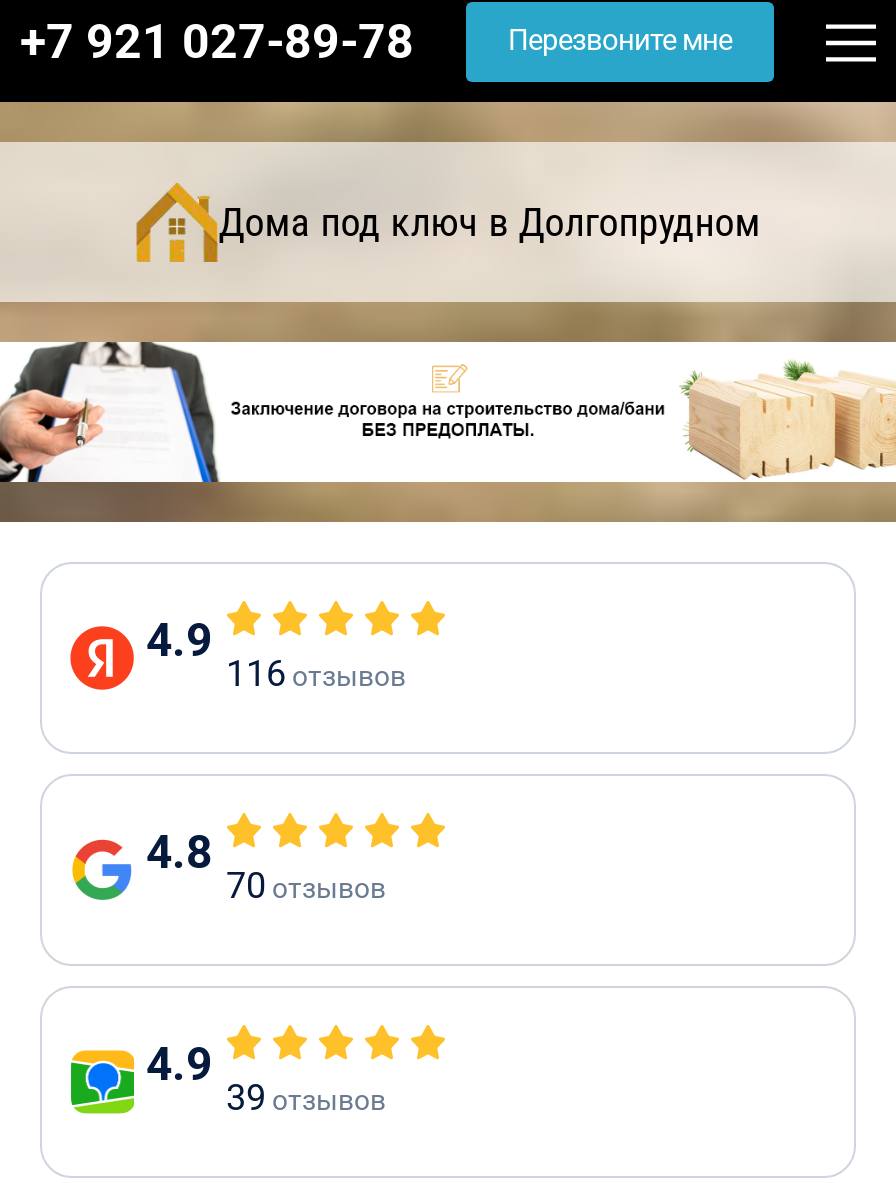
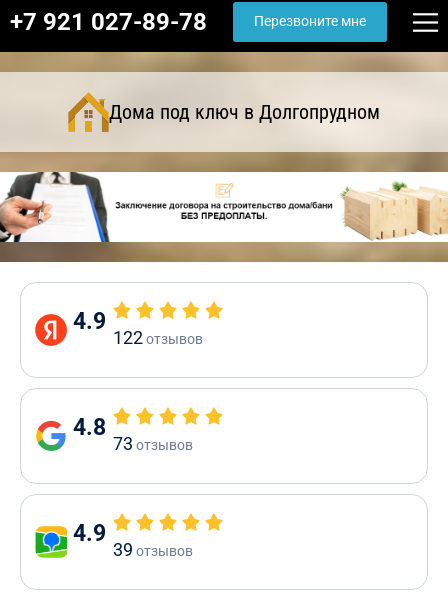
- 116 отзывов
+ 122 отзывов

- 70 отзывов
+ 73 отзывов
